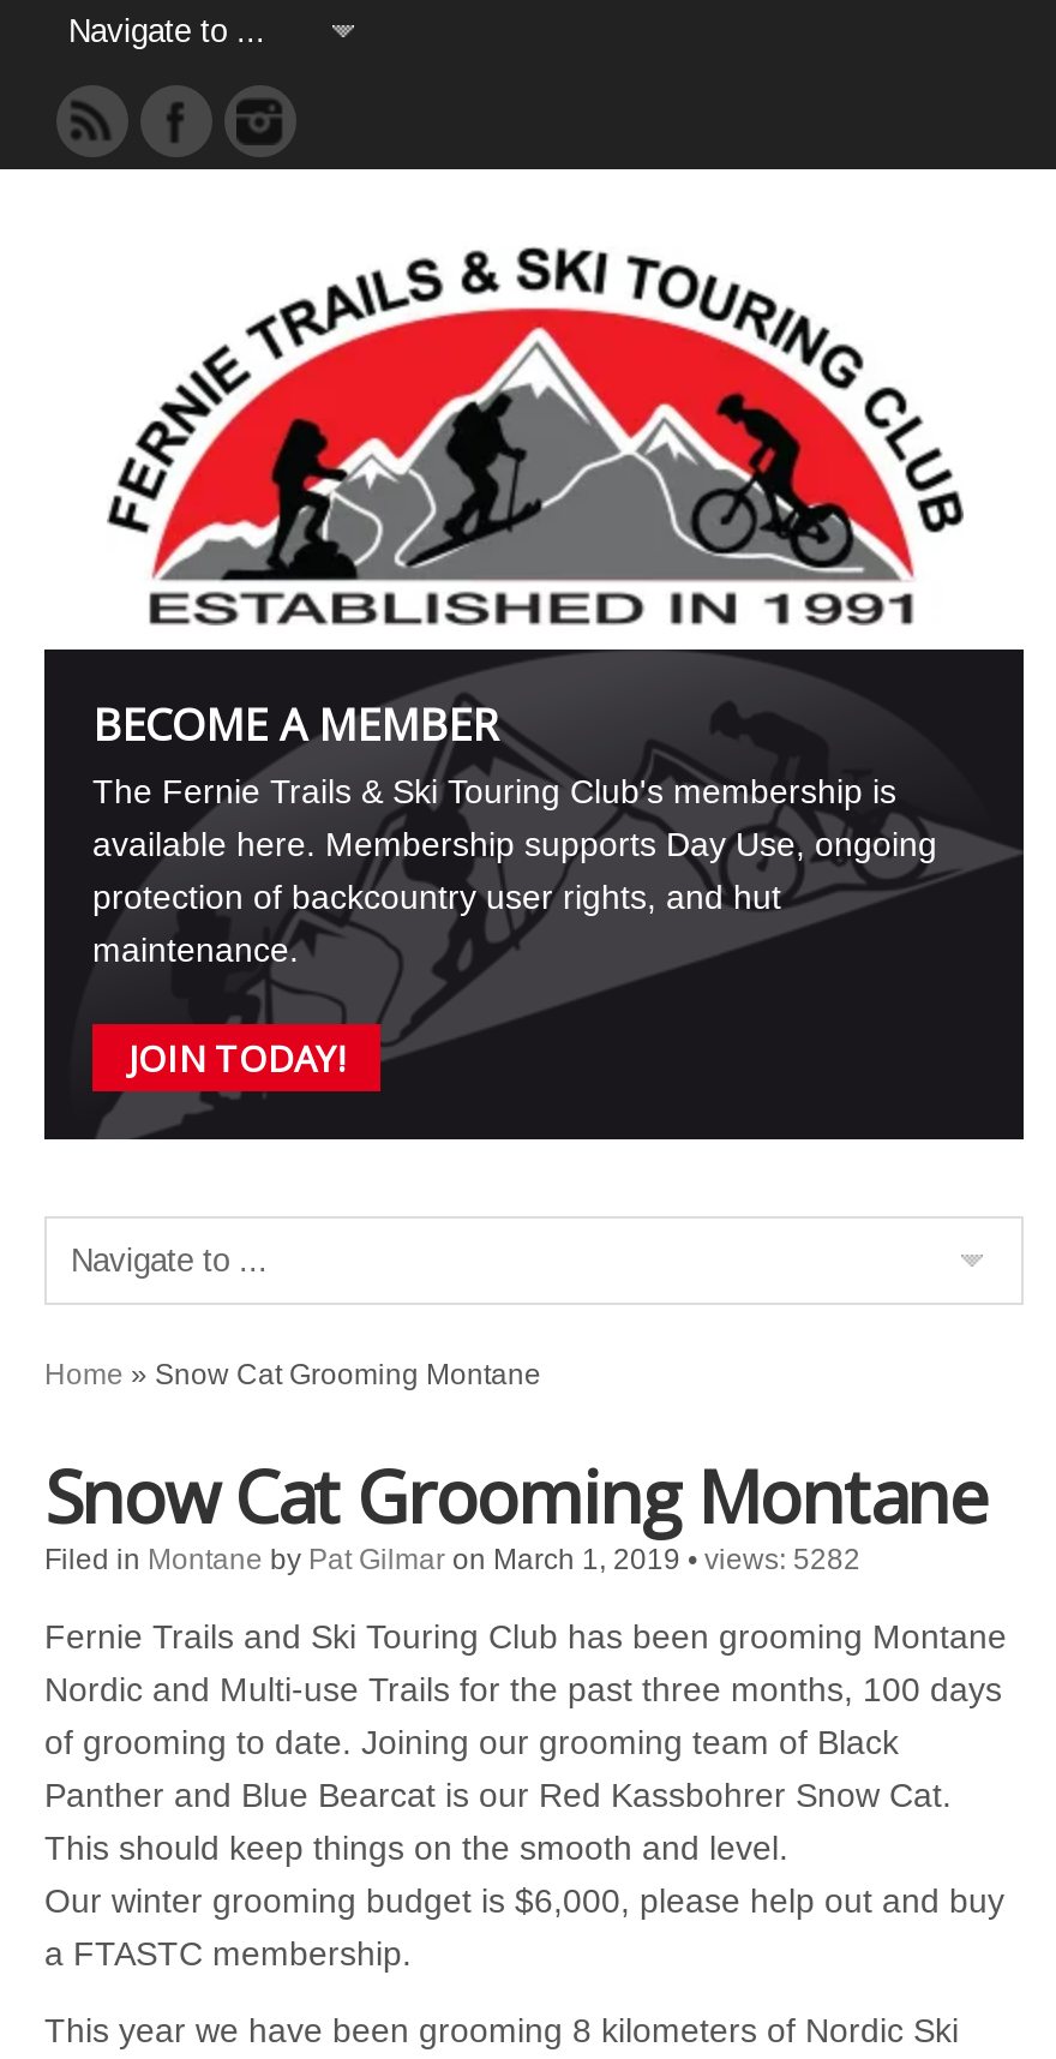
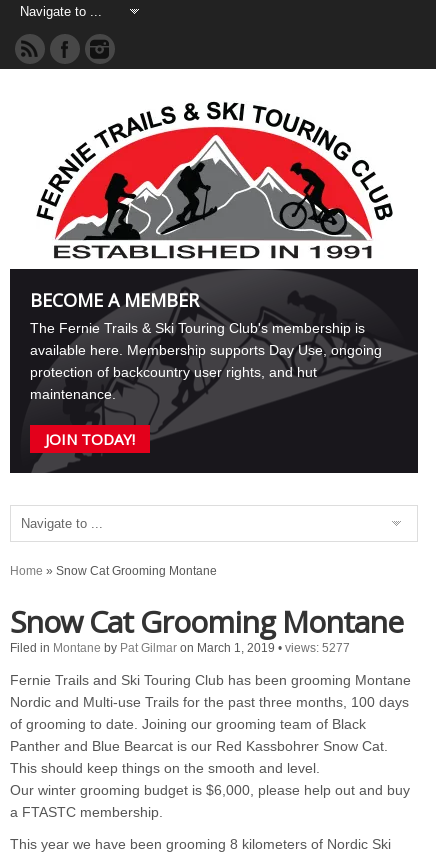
- Filed in Montane by Pat Gilmar on March 1, 2019 • views: 5282
+ Filed in Montane by Pat Gilmar on March 1, 2019 • views: 5277
